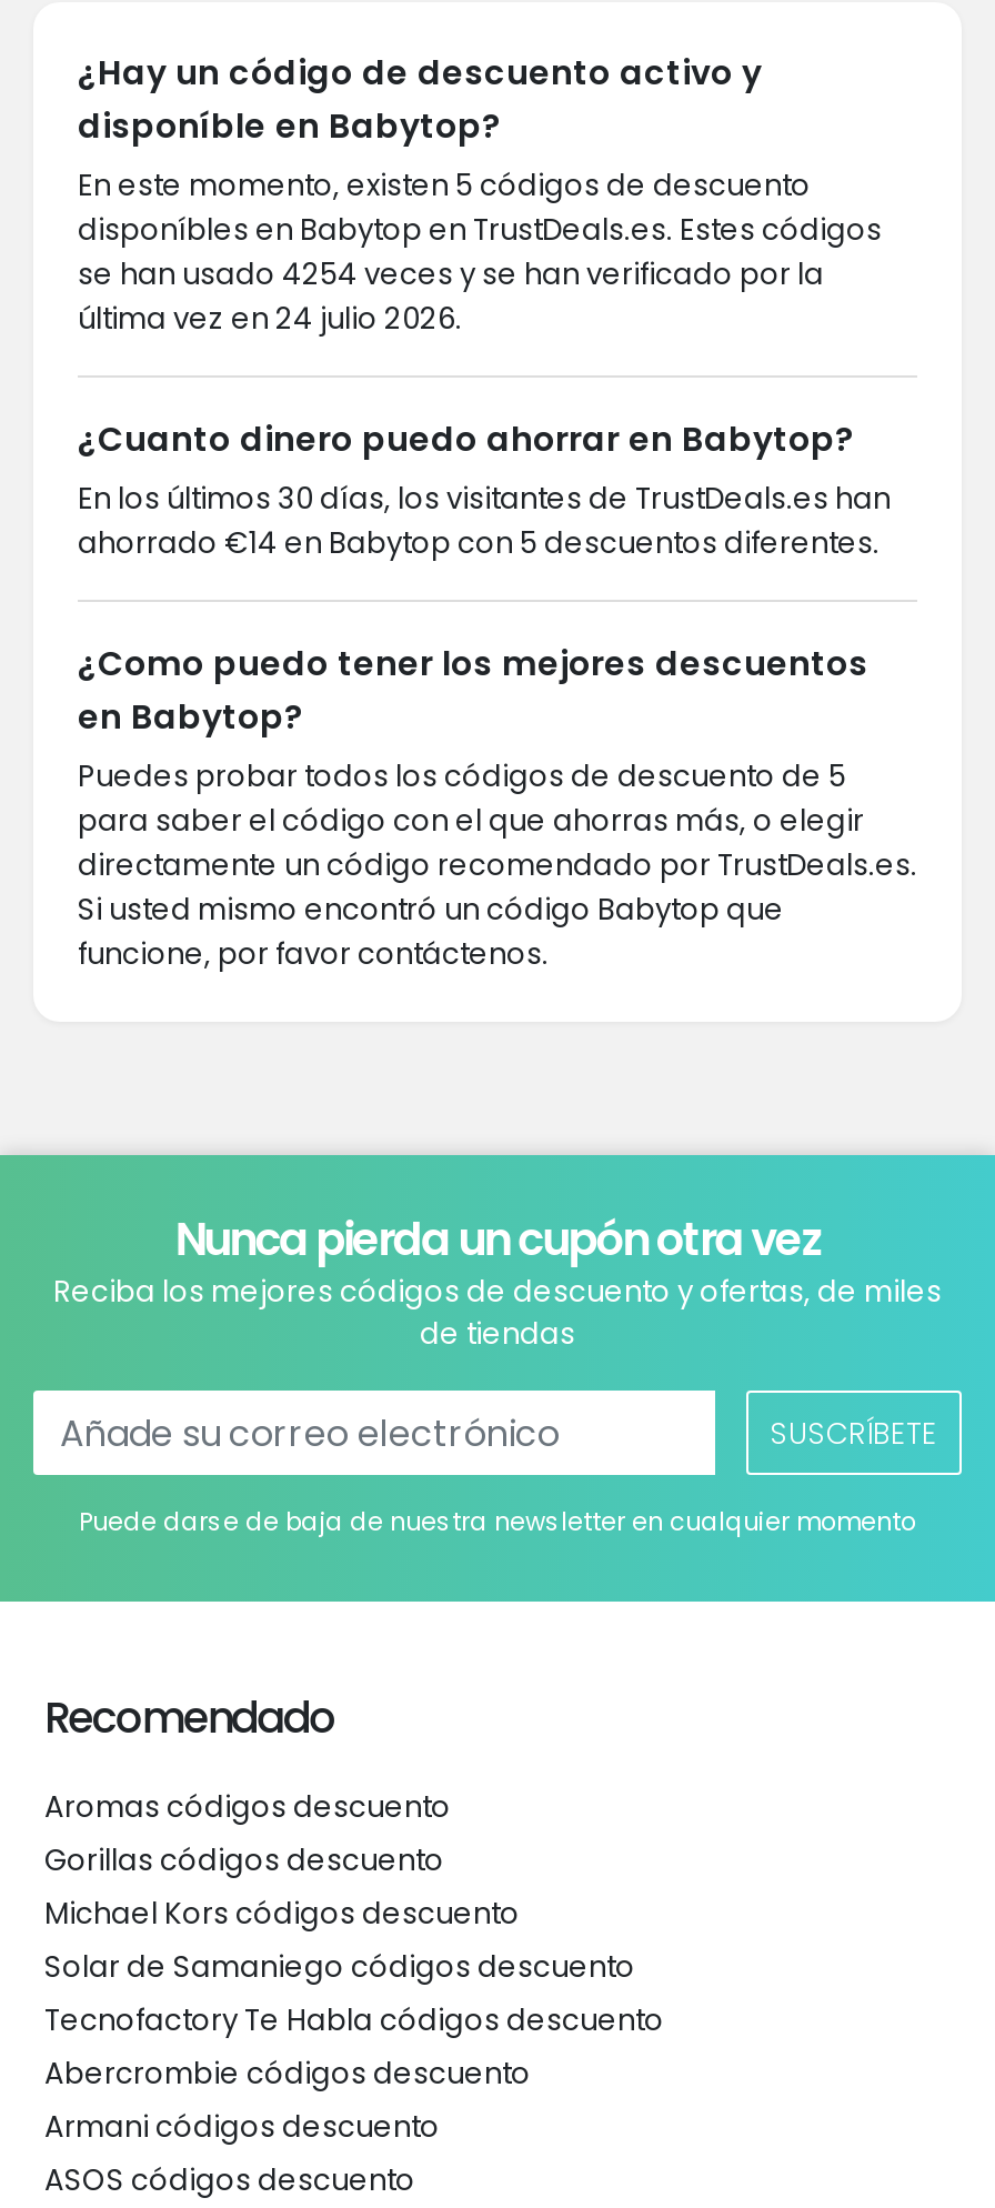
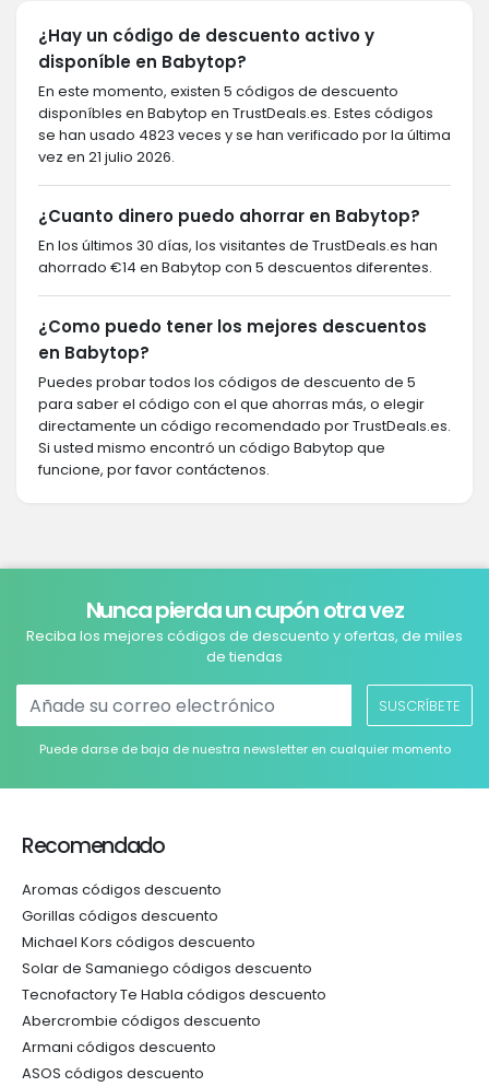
- se han usado 4254 veces y se han verificado por la
- última vez en 24 julio 2026.
+ se han usado 4823 veces y se han verificado por la última
+ vez en 21 julio 2026.
